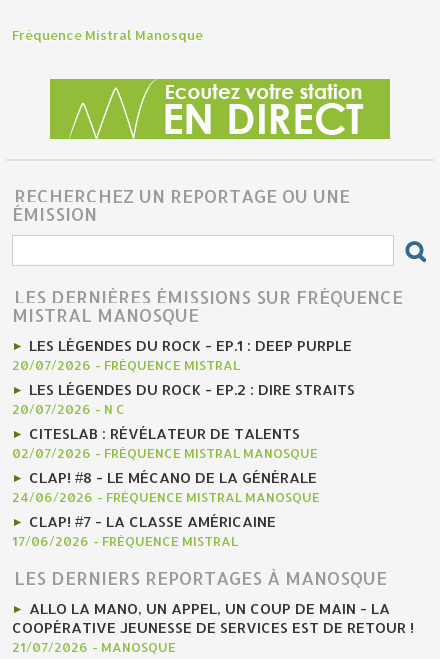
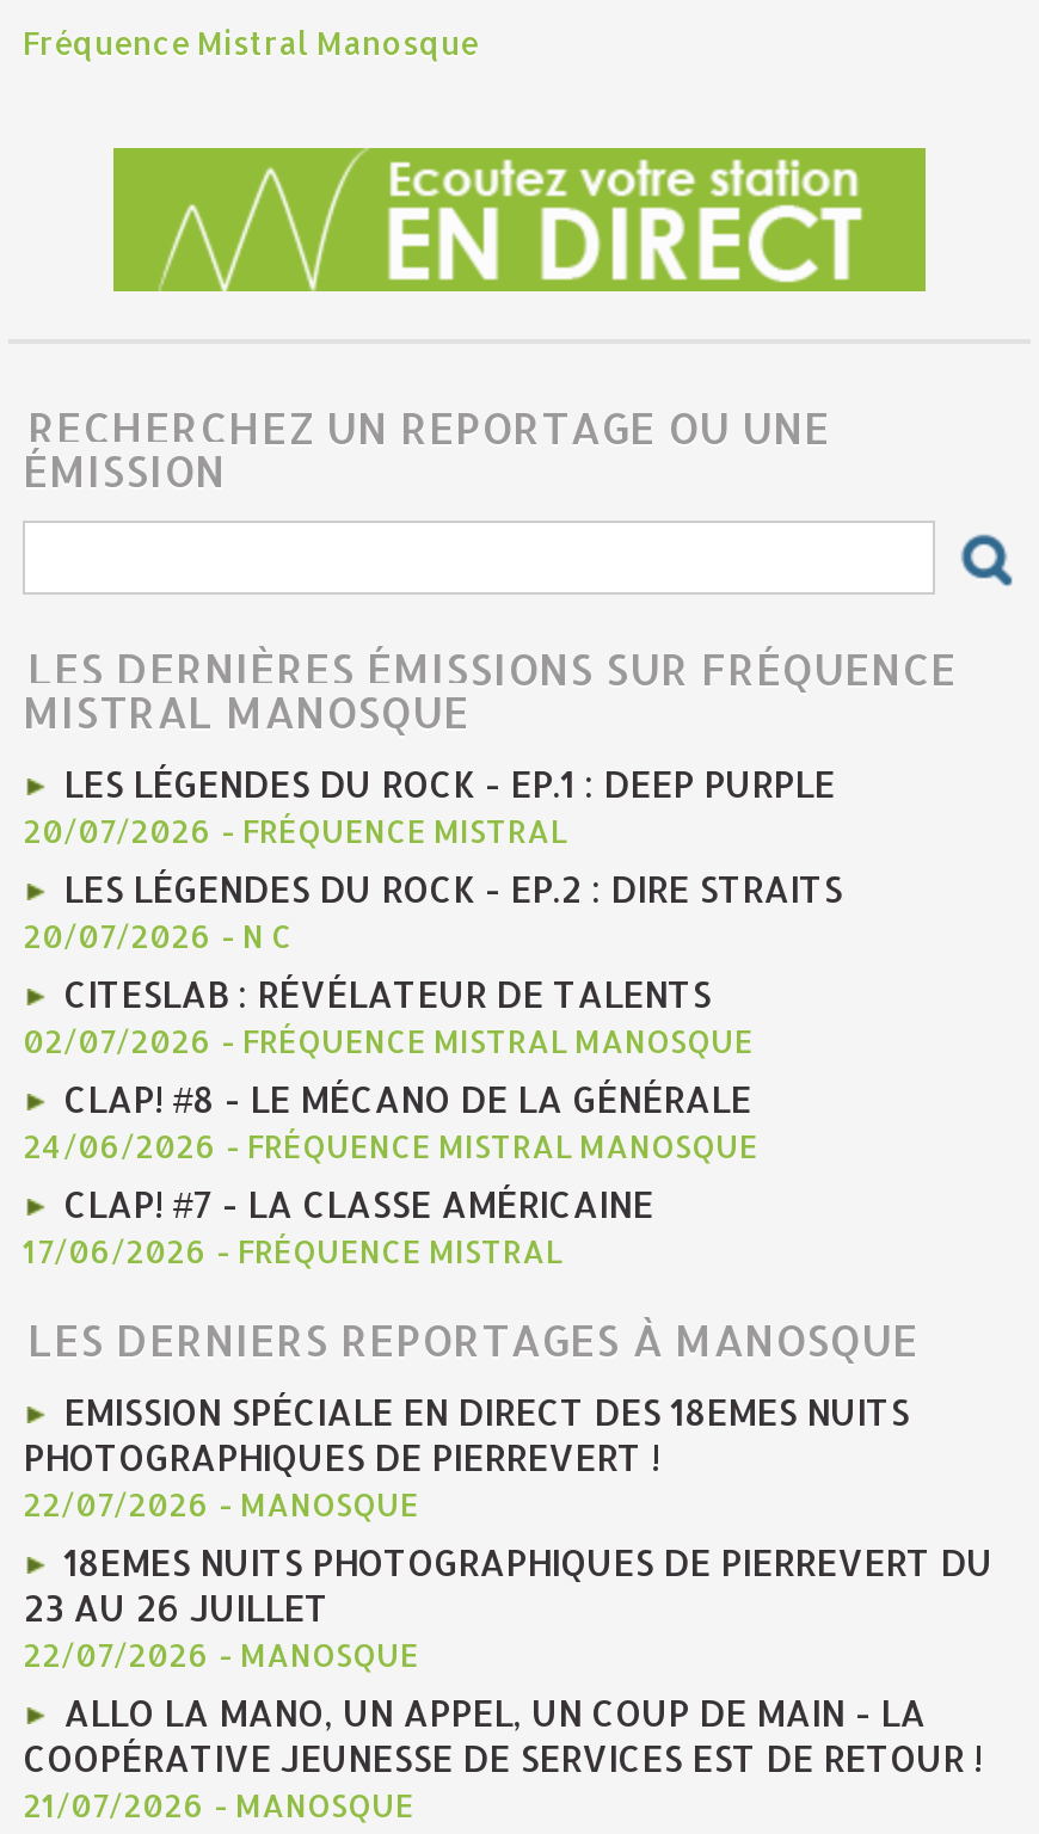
+ EMISSION SPÉCIALE EN DIRECT DES 18EMES NUITS
+ PHOTOGRAPHIQUES DE PIERREVERT !
+ 22/07/2026 - MANOSQUE
+ 18EMES NUITS PHOTOGRAPHIQUES DE PIERREVERT DU
+ 23 AU 26 JUILLET
+ 22/07/2026 - MANOSQUE
